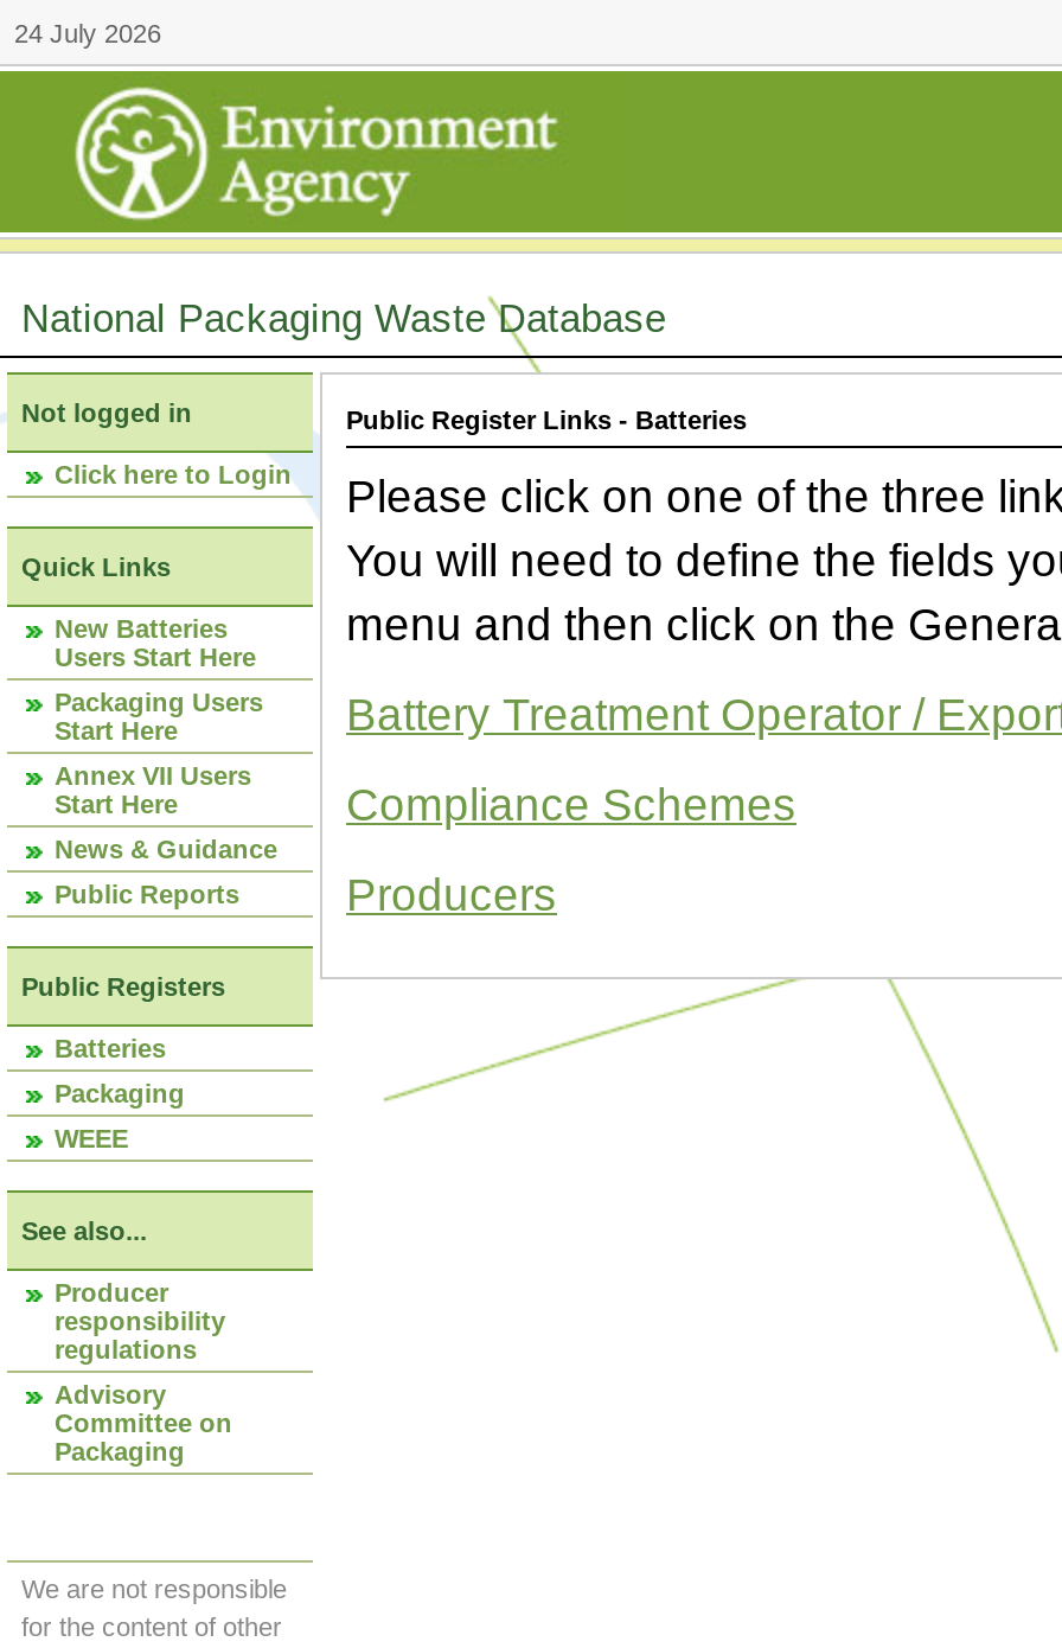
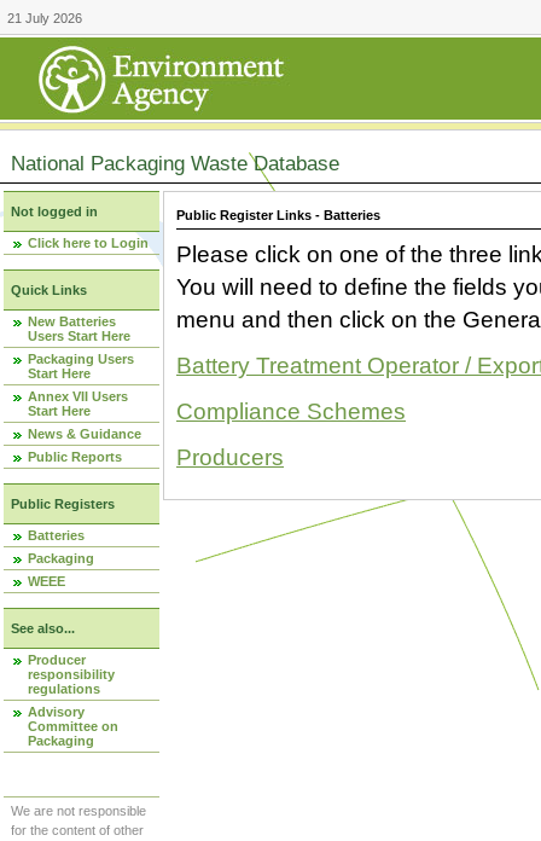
- 24 July 2026
+ 21 July 2026
